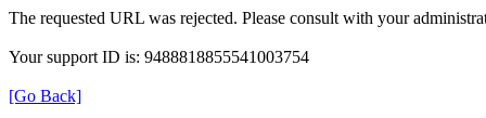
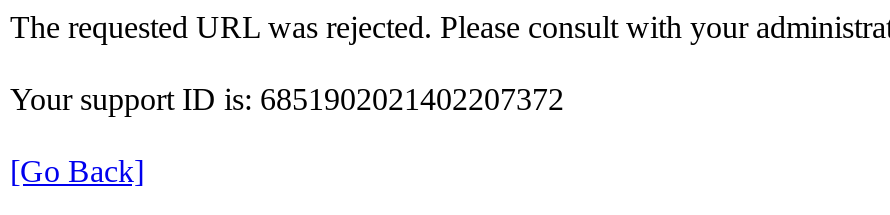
- Your support ID is: 9488818855541003754
+ Your support ID is: 6851902021402207372
